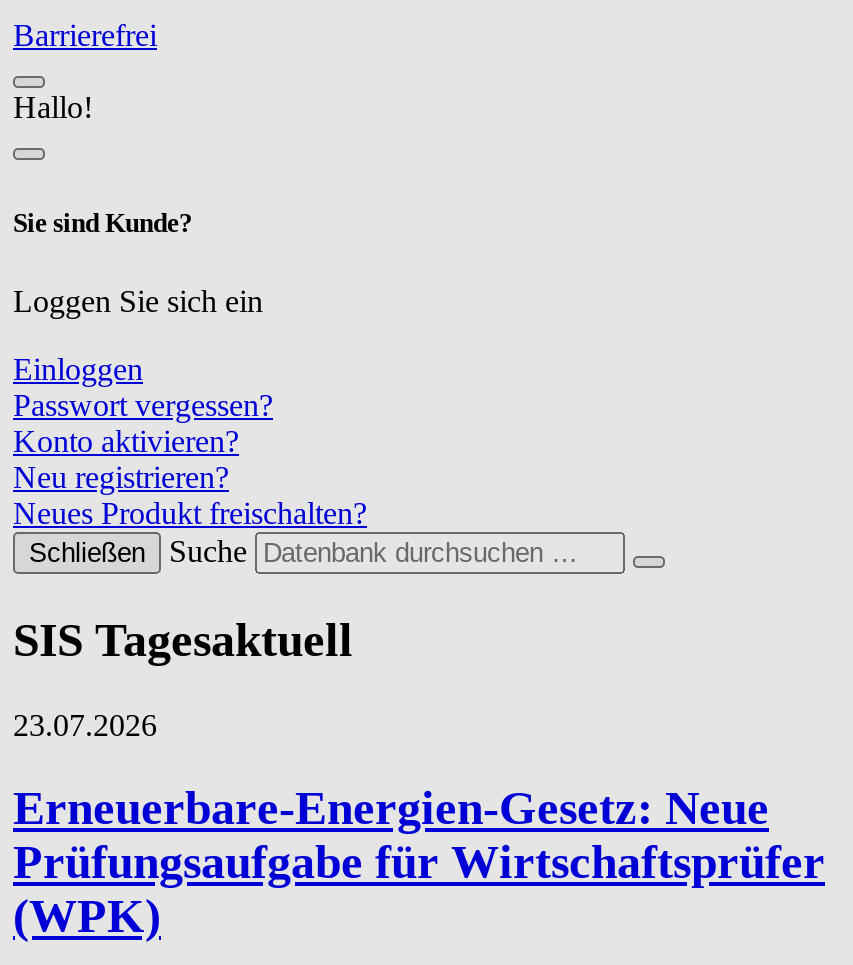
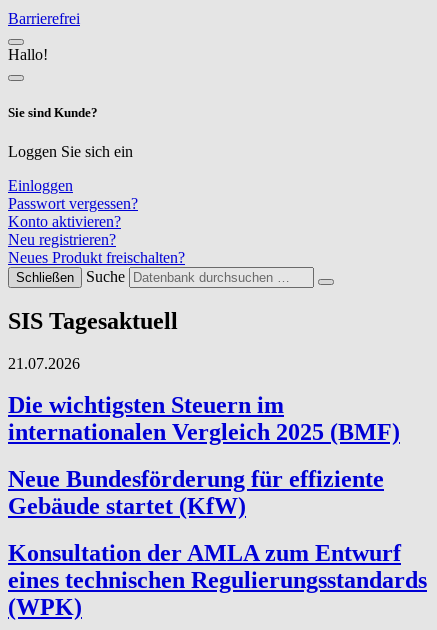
- 23.07.2026
- Erneuerbare-Energien-Gesetz: Neue
- Prüfungsaufgabe für Wirtschaftsprüfer
+ 21.07.2026
+ Die wichtigsten Steuern im
+ internationalen Vergleich 2025 (BMF)
+ Neue Bundesförderung für effiziente
+ Gebäude startet (KfW)
+ Konsultation der AMLA zum Entwurf
+ eines technischen Regulierungsstandards
